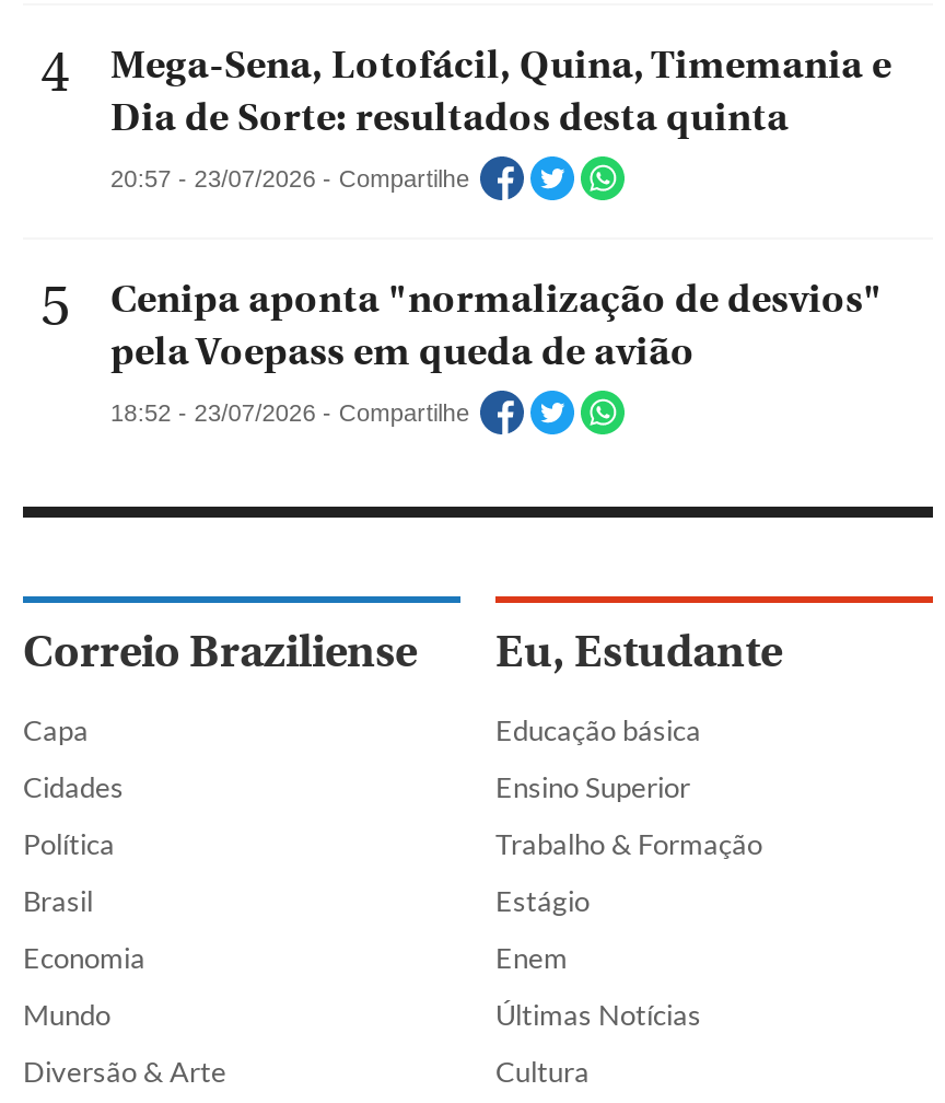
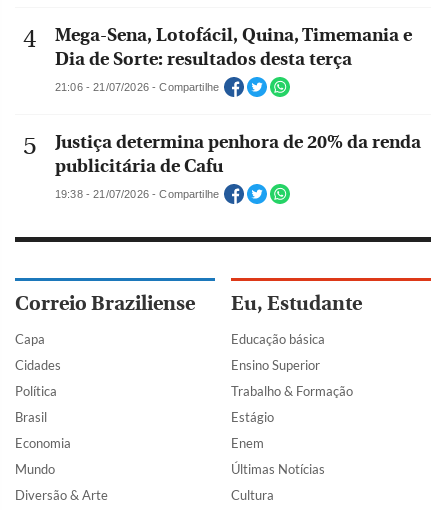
- Dia de Sorte: resultados desta quinta
+ Dia de Sorte: resultados desta terça

- 20:57 - 23/07/2026 - Compartilhe
+ 21:06 - 21/07/2026 - Compartilhe

- Cenipa aponta "normalização de desvios"
- pela Voepass em queda de avião
+ Justiça determina penhora de 20% da renda
+ publicitária de Cafu

- 18:52 - 23/07/2026 - Compartilhe
+ 19:38 - 21/07/2026 - Compartilhe
